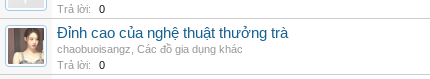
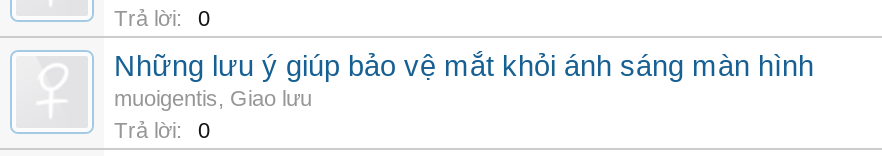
- [image]

- Đỉnh cao của nghệ thuật thưởng trà
- chaobuoisangz, Các đồ gia dụng khác
+ Những lưu ý giúp bảo vệ mắt khỏi ánh sáng màn hình
+ muoigentis, Giao lưu
